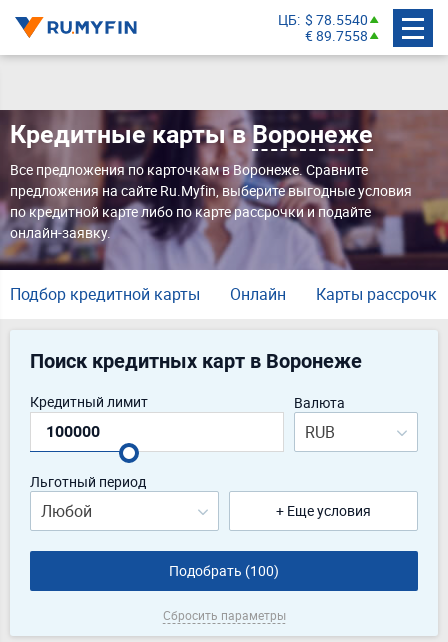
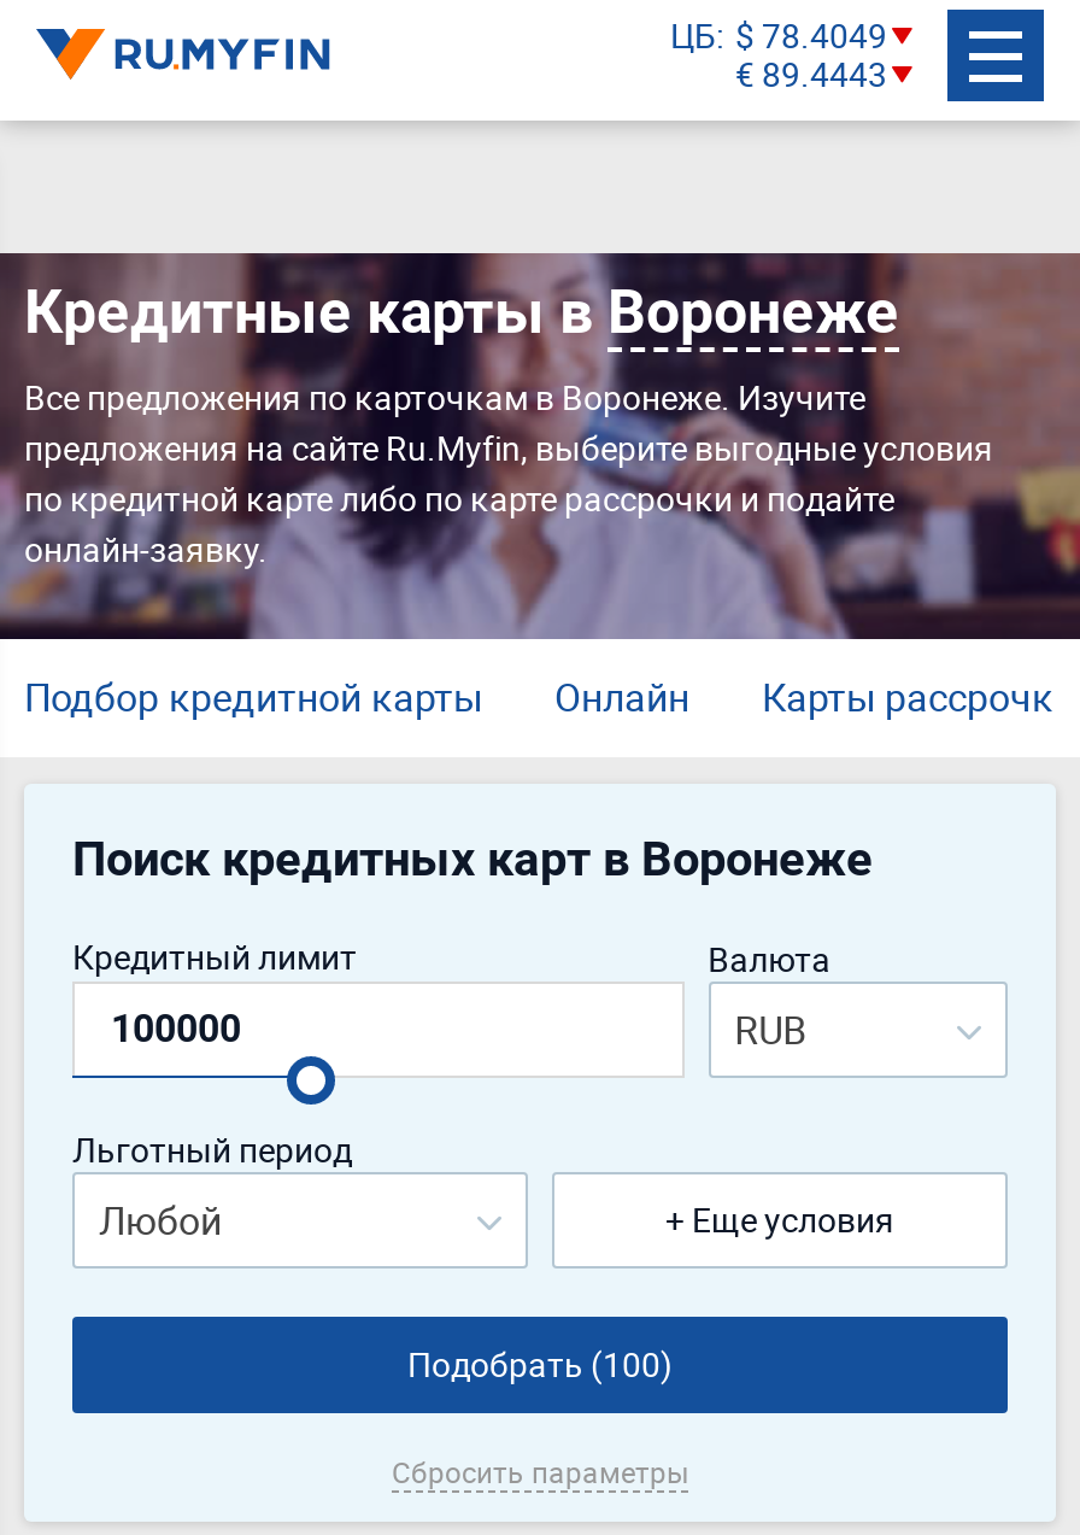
- ЦБ $ 78.5540
+ ЦБ $ 78.4049

- € 89.7558
+ € 89.4443

- Все предложения по карточкам в Воронеже. Сравните
+ Все предложения по карточкам в Воронеже. Изучите
